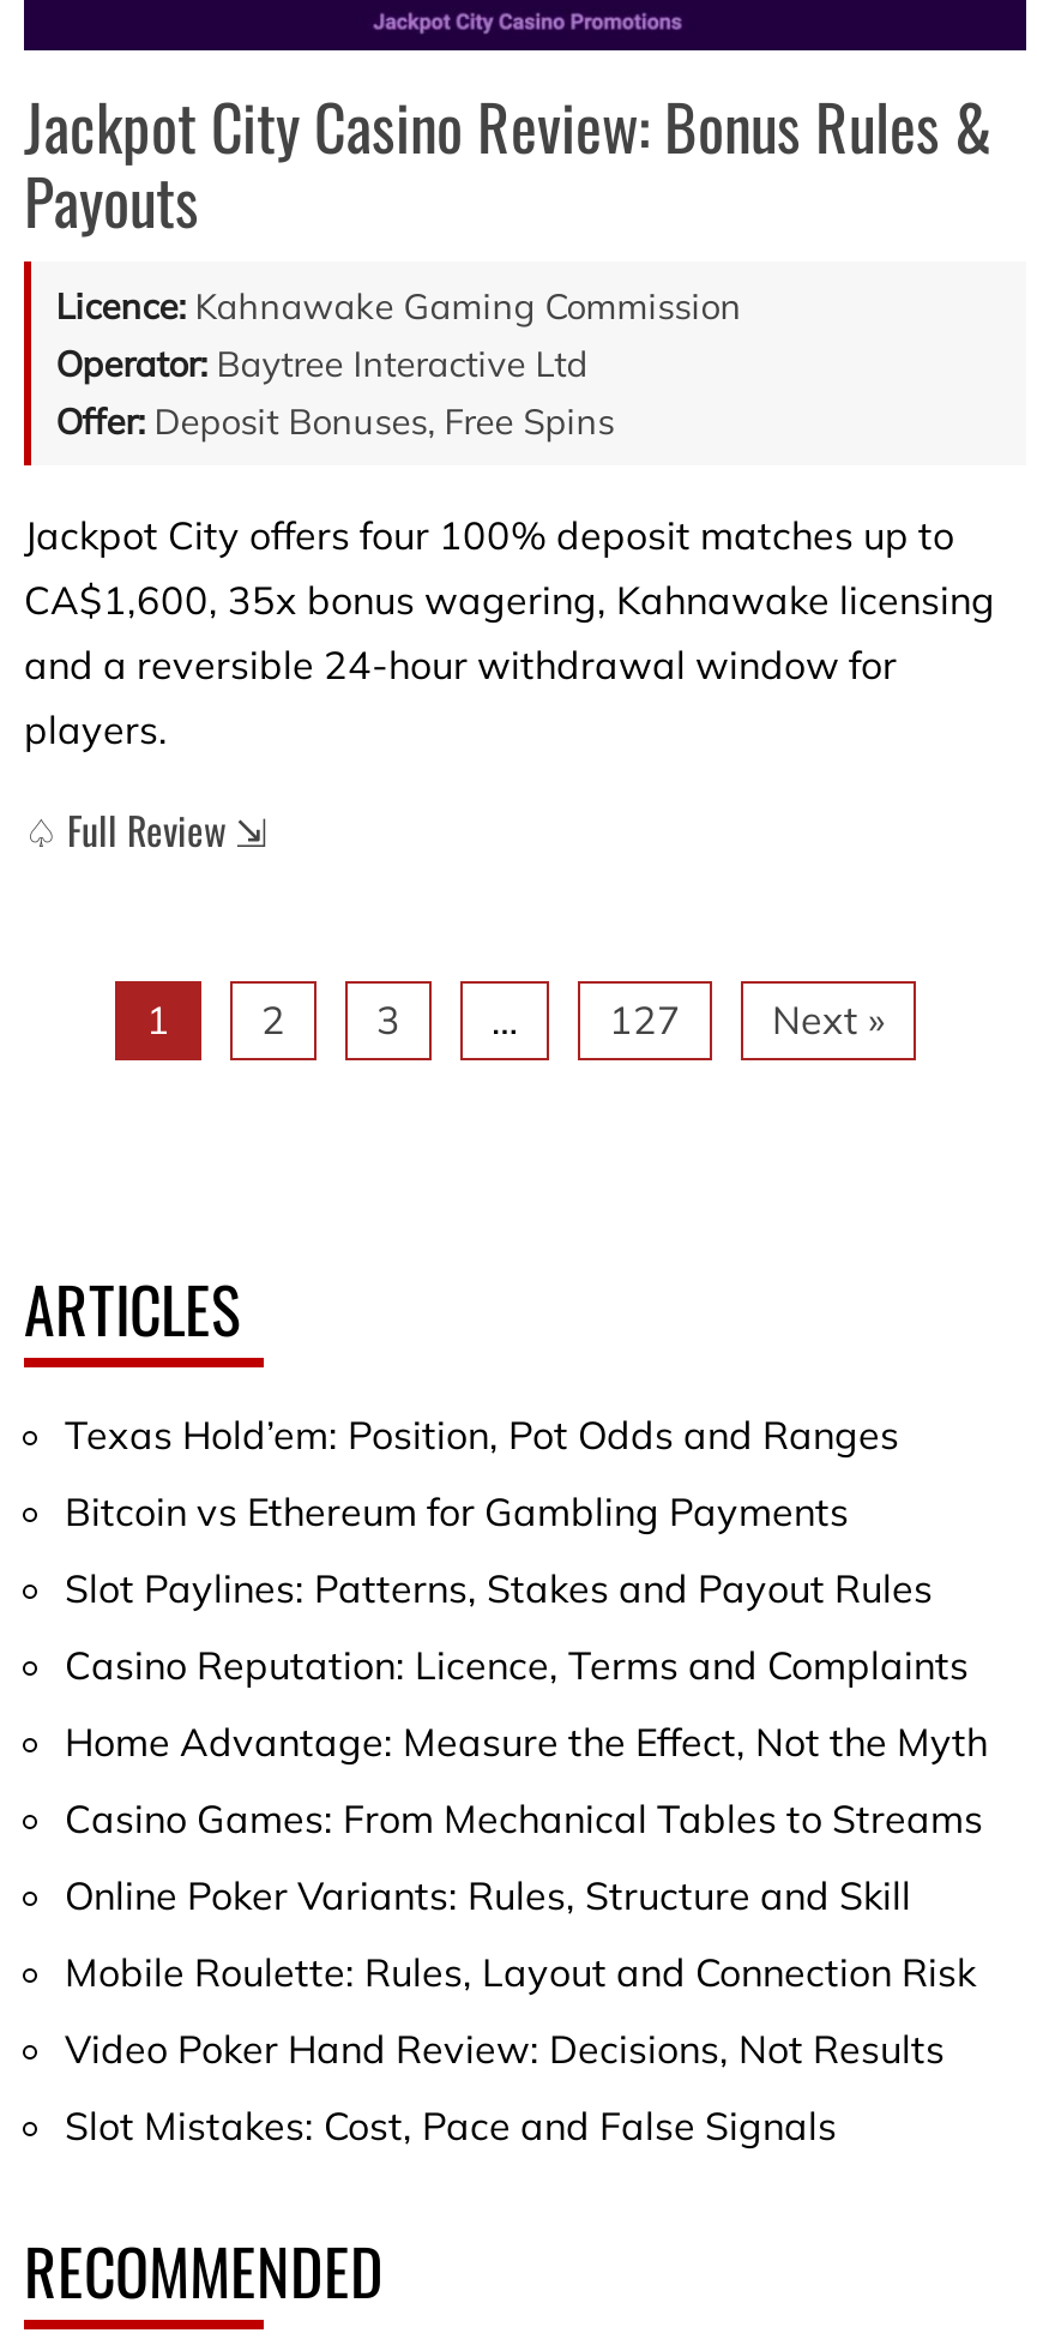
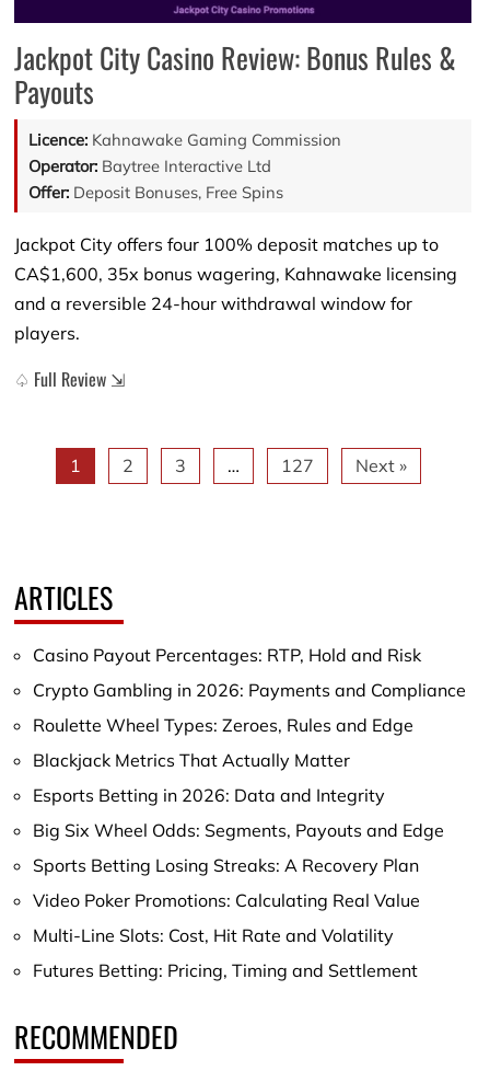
- Texas Hold’em: Position, Pot Odds and Ranges
+ Casino Payout Percentages: RTP, Hold and Risk

- Bitcoin vs Ethereum for Gambling Payments
+ Crypto Gambling in 2026: Payments and Compliance

- Slot Paylines: Patterns, Stakes and Payout Rules
+ Roulette Wheel Types: Zeroes, Rules and Edge

- Casino Reputation: Licence, Terms and Complaints
+ Blackjack Metrics That Actually Matter

- Home Advantage: Measure the Effect, Not the Myth
+ Esports Betting in 2026: Data and Integrity

- Casino Games: From Mechanical Tables to Streams
+ Big Six Wheel Odds: Segments, Payouts and Edge

- Online Poker Variants: Rules, Structure and Skill
+ Sports Betting Losing Streaks: A Recovery Plan

- Mobile Roulette: Rules, Layout and Connection Risk
+ Video Poker Promotions: Calculating Real Value

- Video Poker Hand Review: Decisions, Not Results
+ Multi-Line Slots: Cost, Hit Rate and Volatility

- Slot Mistakes: Cost, Pace and False Signals
+ Futures Betting: Pricing, Timing and Settlement
